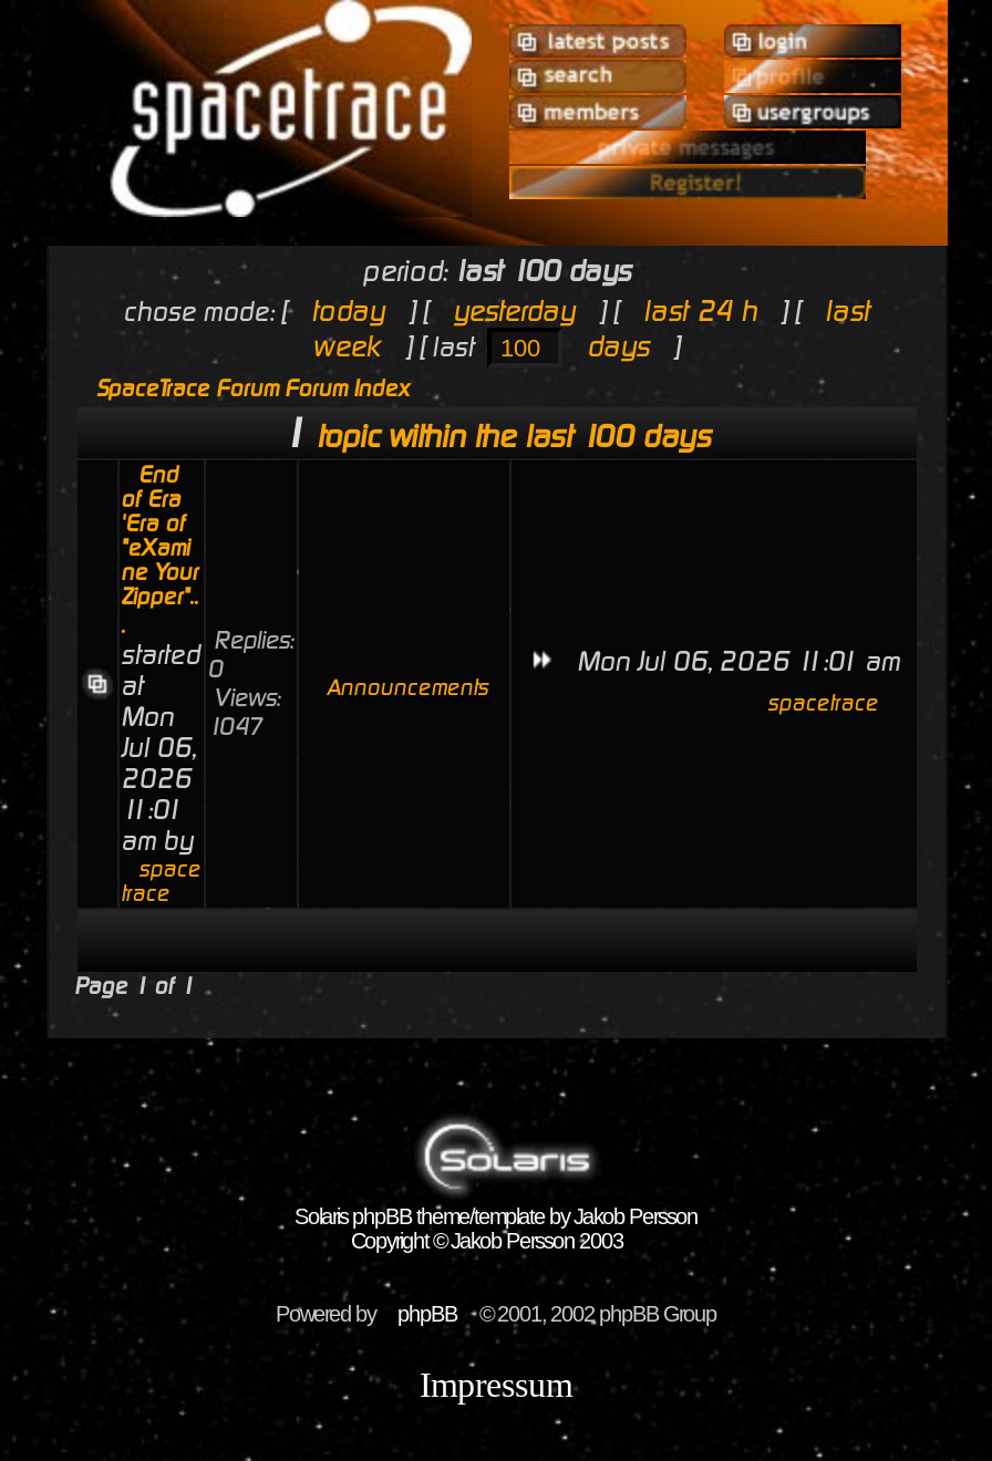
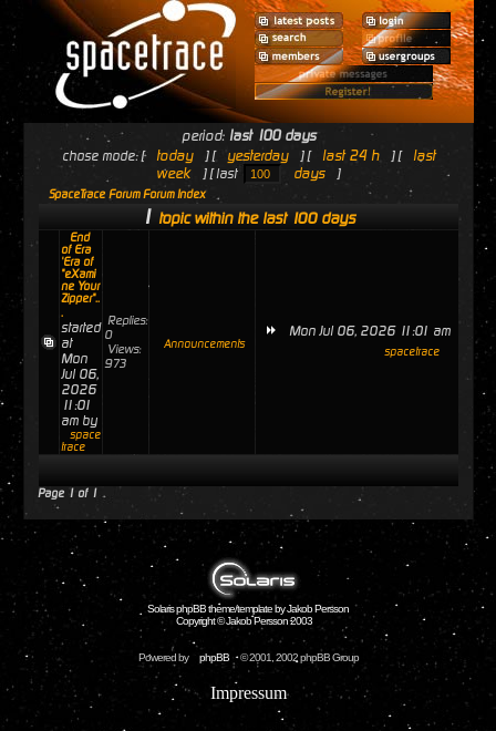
- Mon 1047
+ Mon 973
